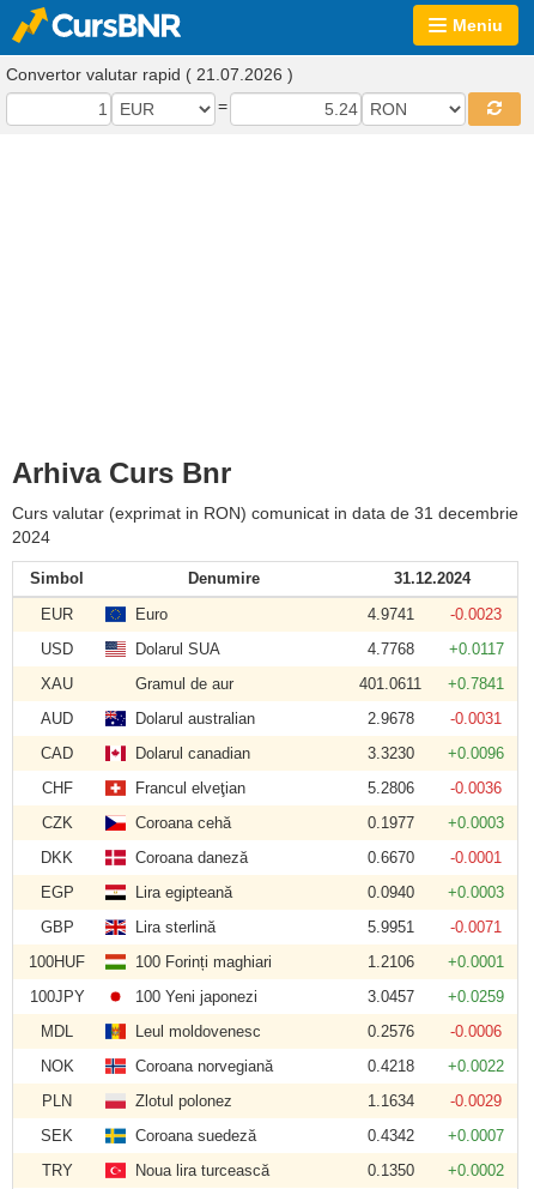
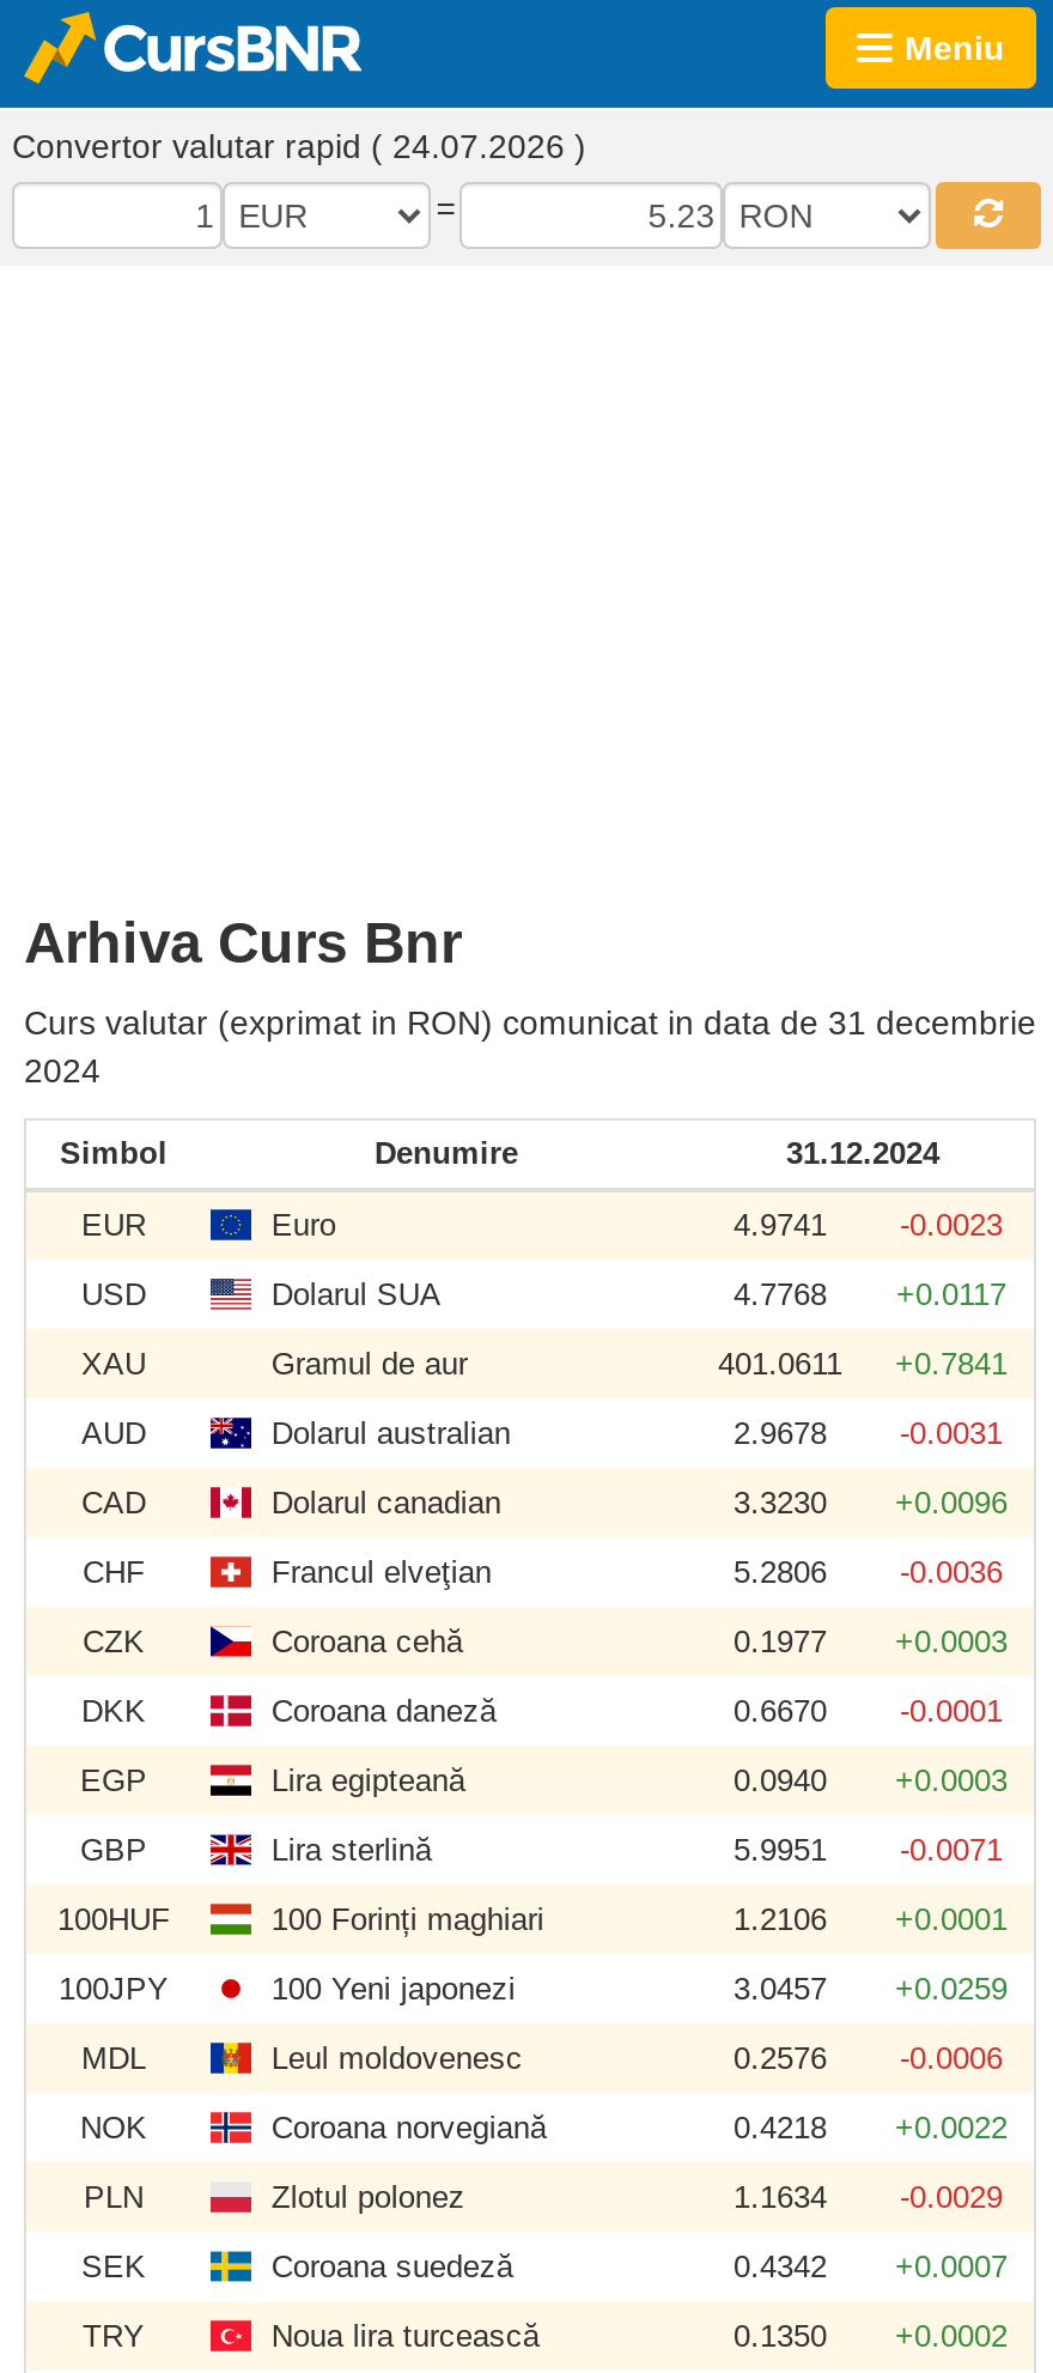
- Convertor valutar rapid ( 21.07.2026 )
+ Convertor valutar rapid ( 24.07.2026 )
